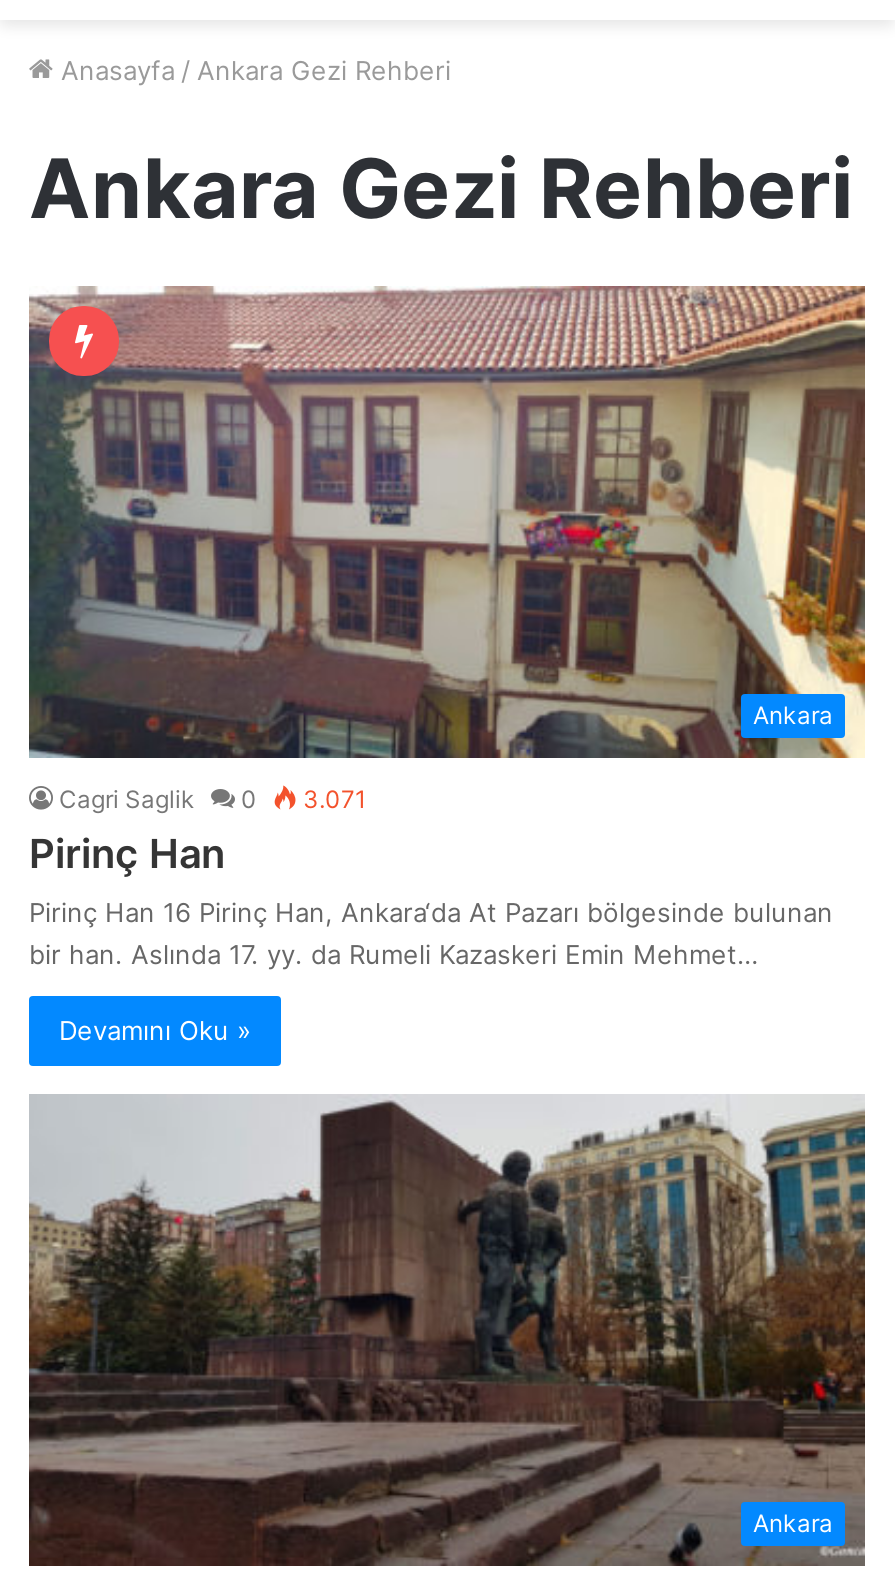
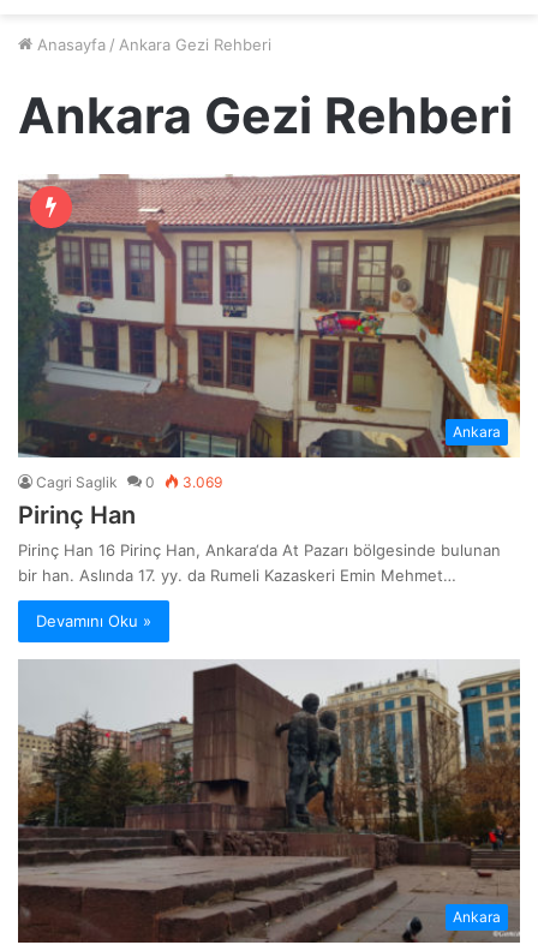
- Cagri Saglik 0 3.071
+ Cagri Saglik 0 3.069
